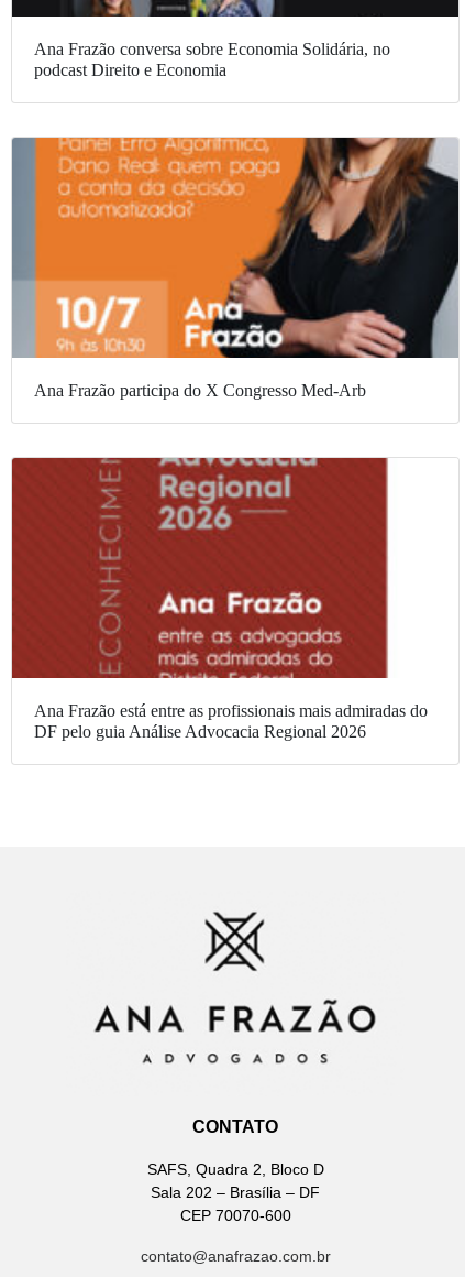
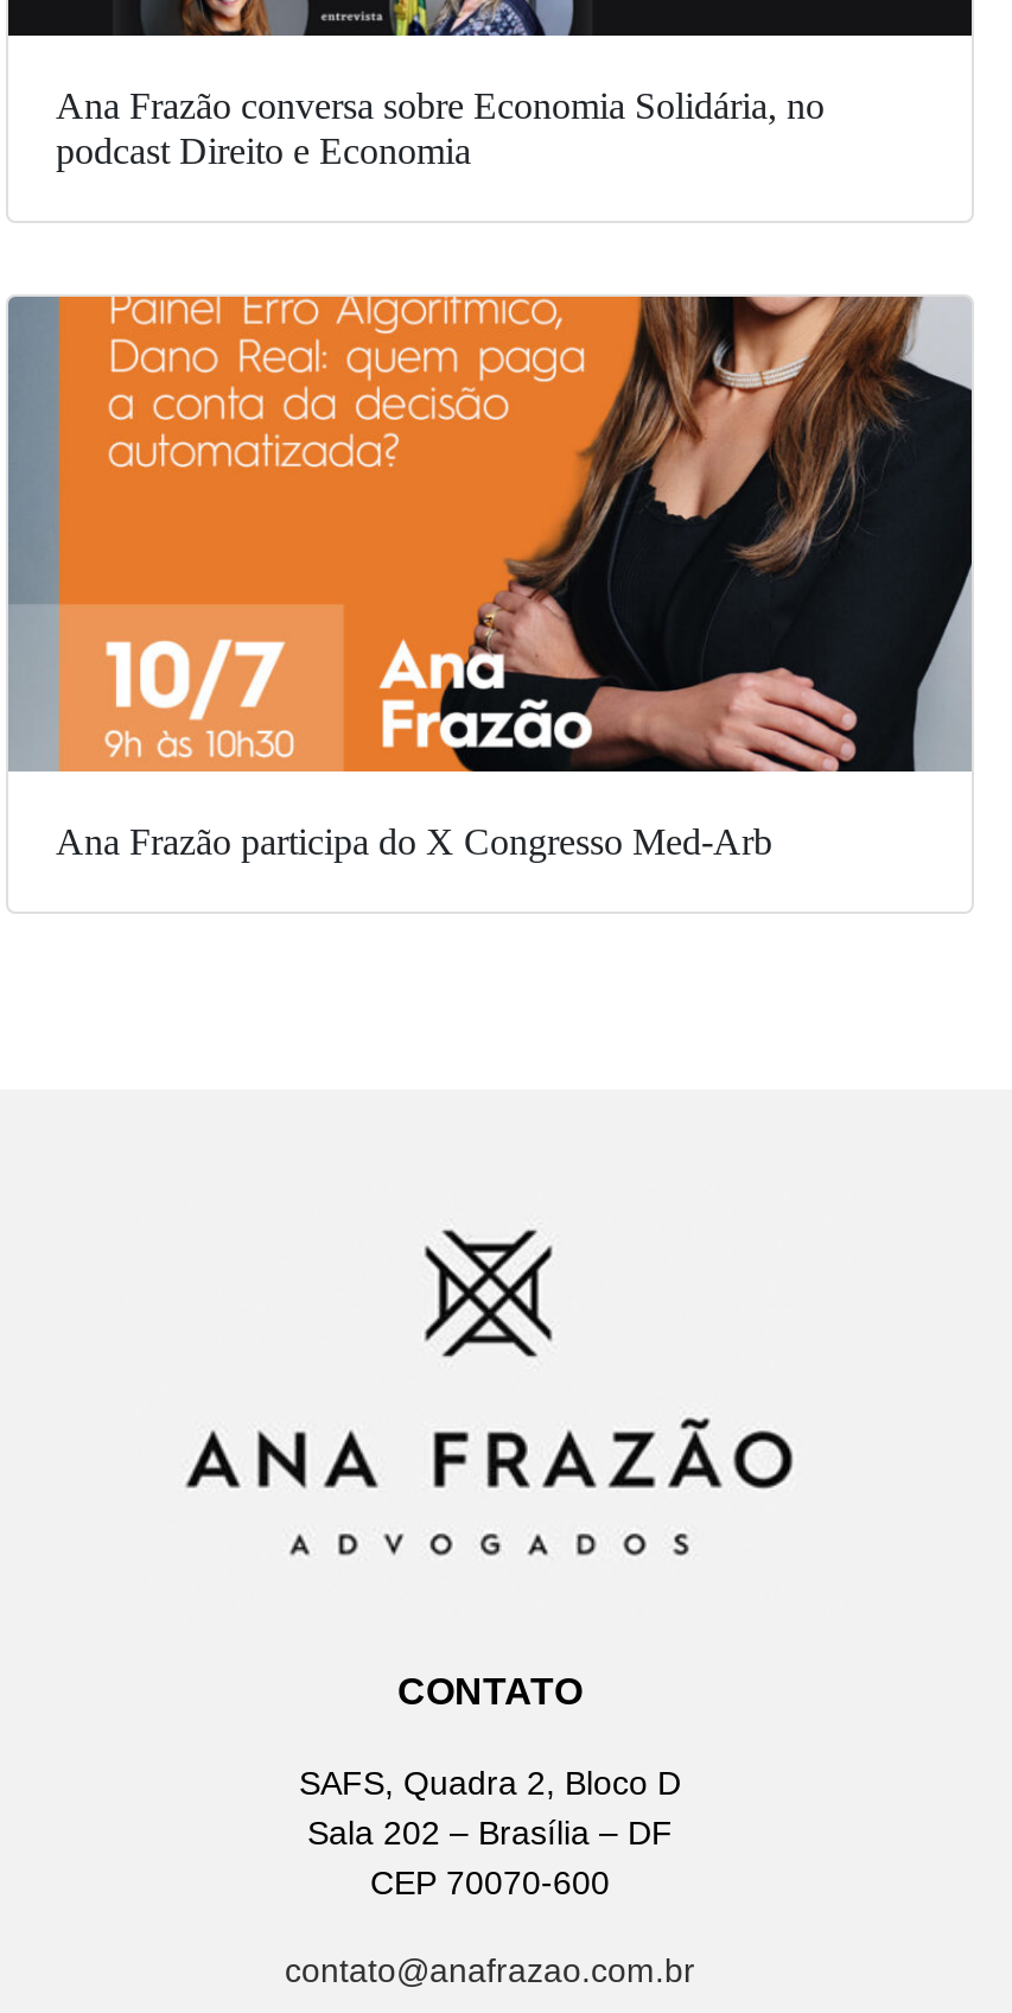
- [image]
- Ana Frazão está entre as profissionais mais admiradas do
- DF pelo guia Análise Advocacia Regional 2026
